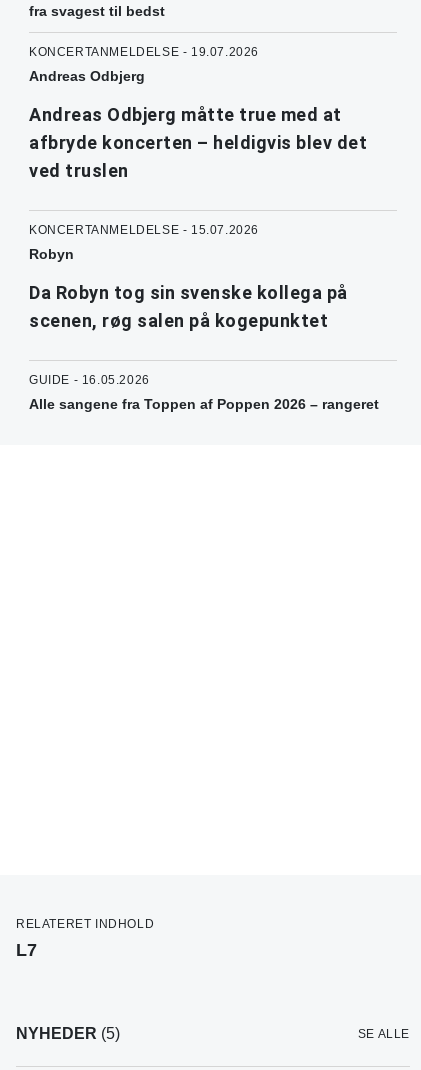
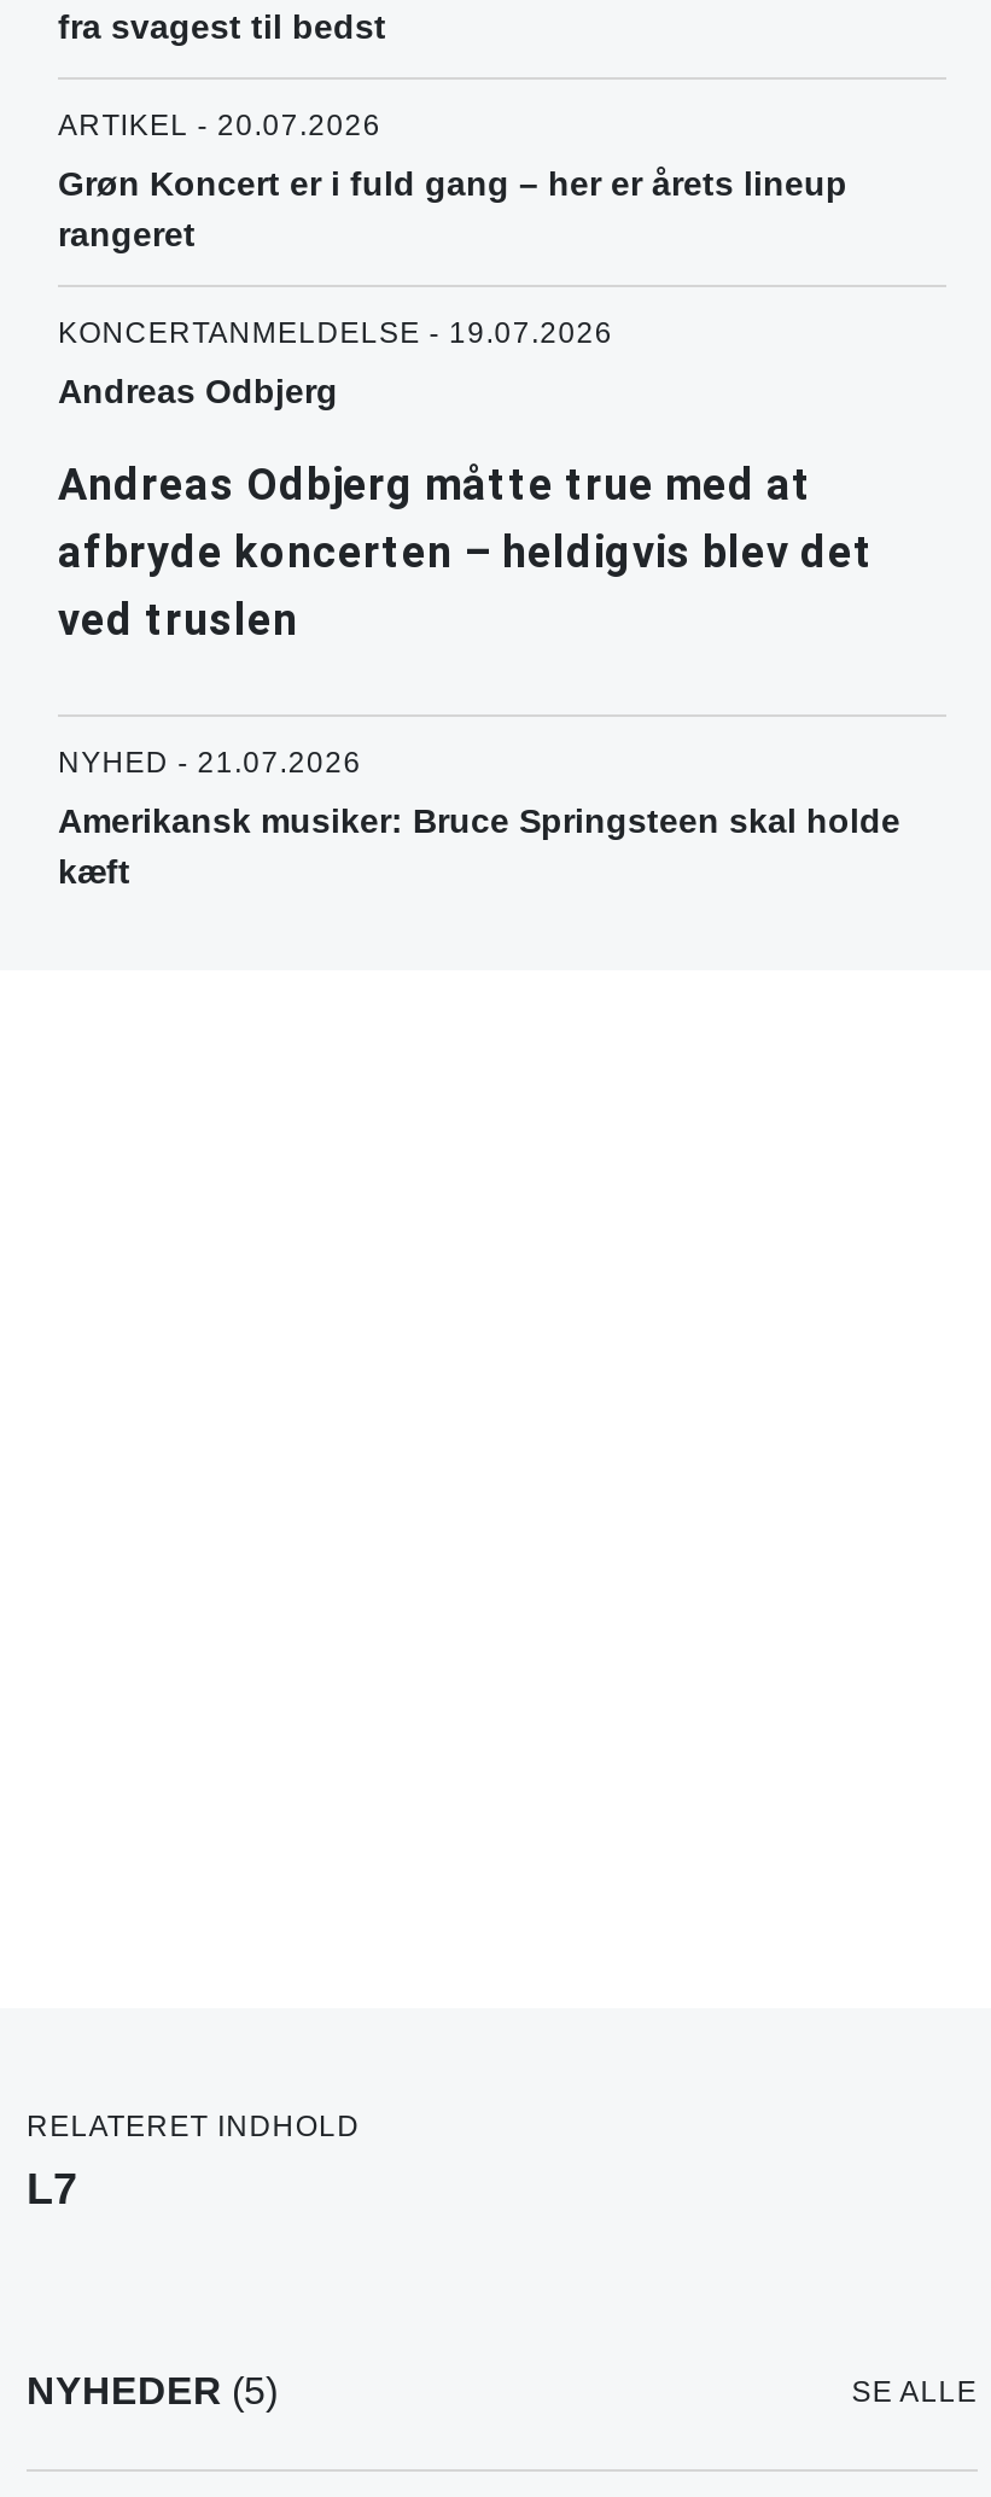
+ ARTIKEL - 20.07.2026
+ Grøn Koncert er i fuld gang – her er årets lineup
+ rangeret

moved down: KONCERTANMELDELSE - 19.07.2026 | Andreas Odbjerg | Andreas Odbjerg måtte true med at | afbryde koncerten – heldigvis blev det | ved truslen

- KONCERTANMELDELSE - 15.07.2026
- Robyn
- Da Robyn tog sin svenske kollega på
- scenen, røg salen på kogepunktet
- GUIDE - 16.05.2026
- Alle sangene fra Toppen af Poppen 2026 – rangeret
+ NYHED - 21.07.2026
+ Amerikansk musiker: Bruce Springsteen skal holde
+ kæft
